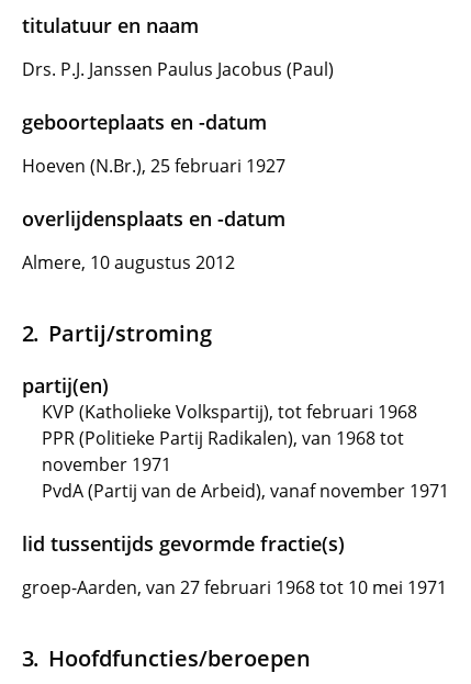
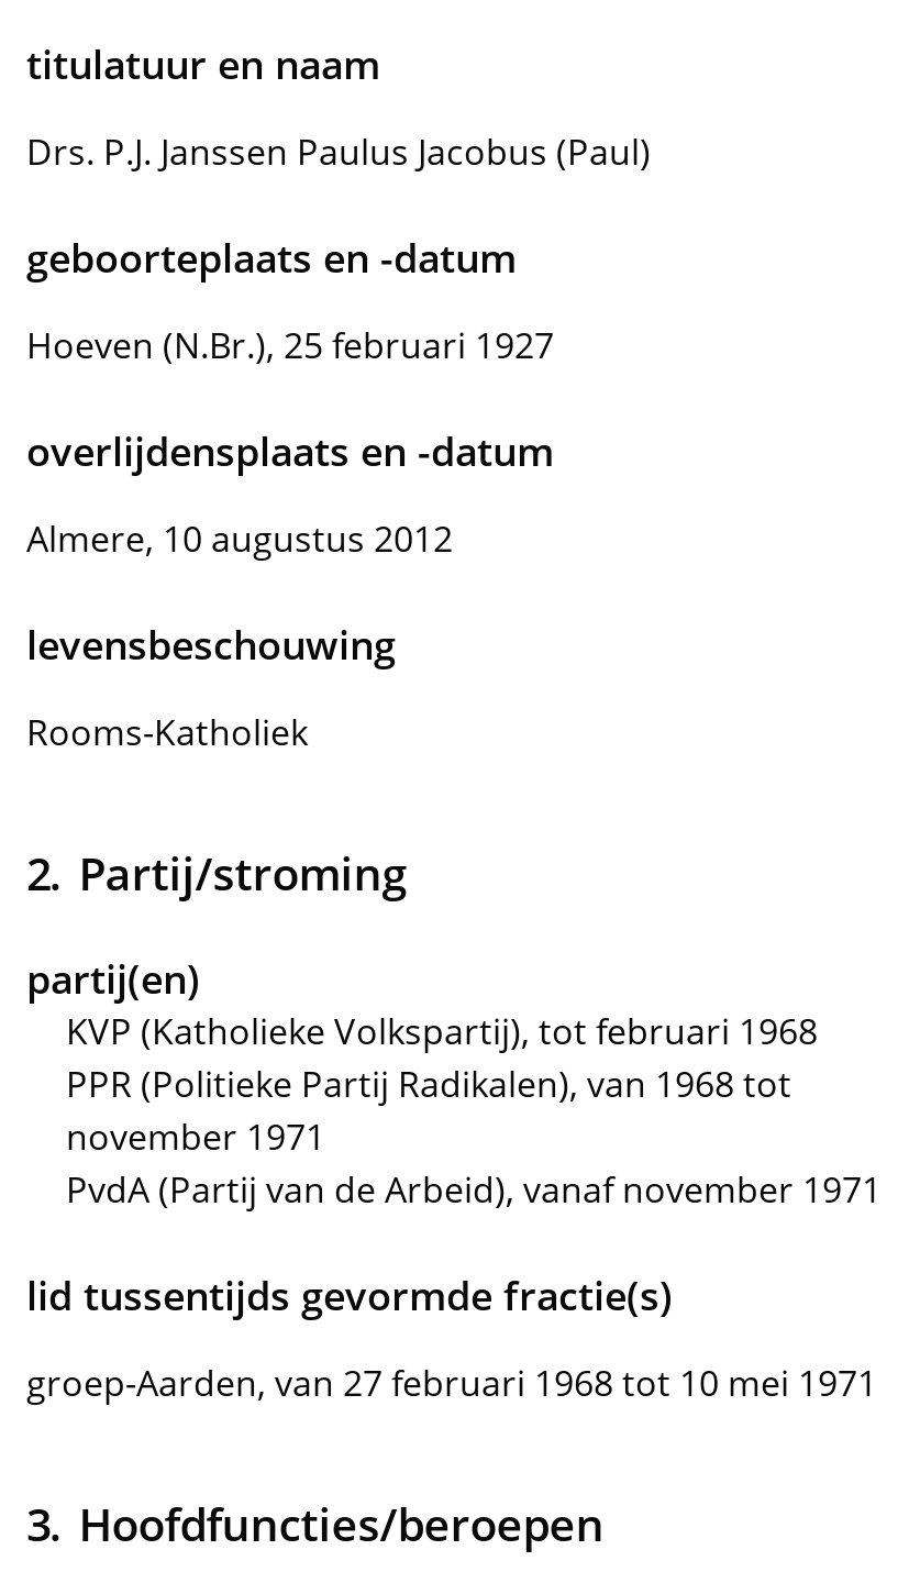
+ levensbeschouwing
+ Rooms-Katholiek
